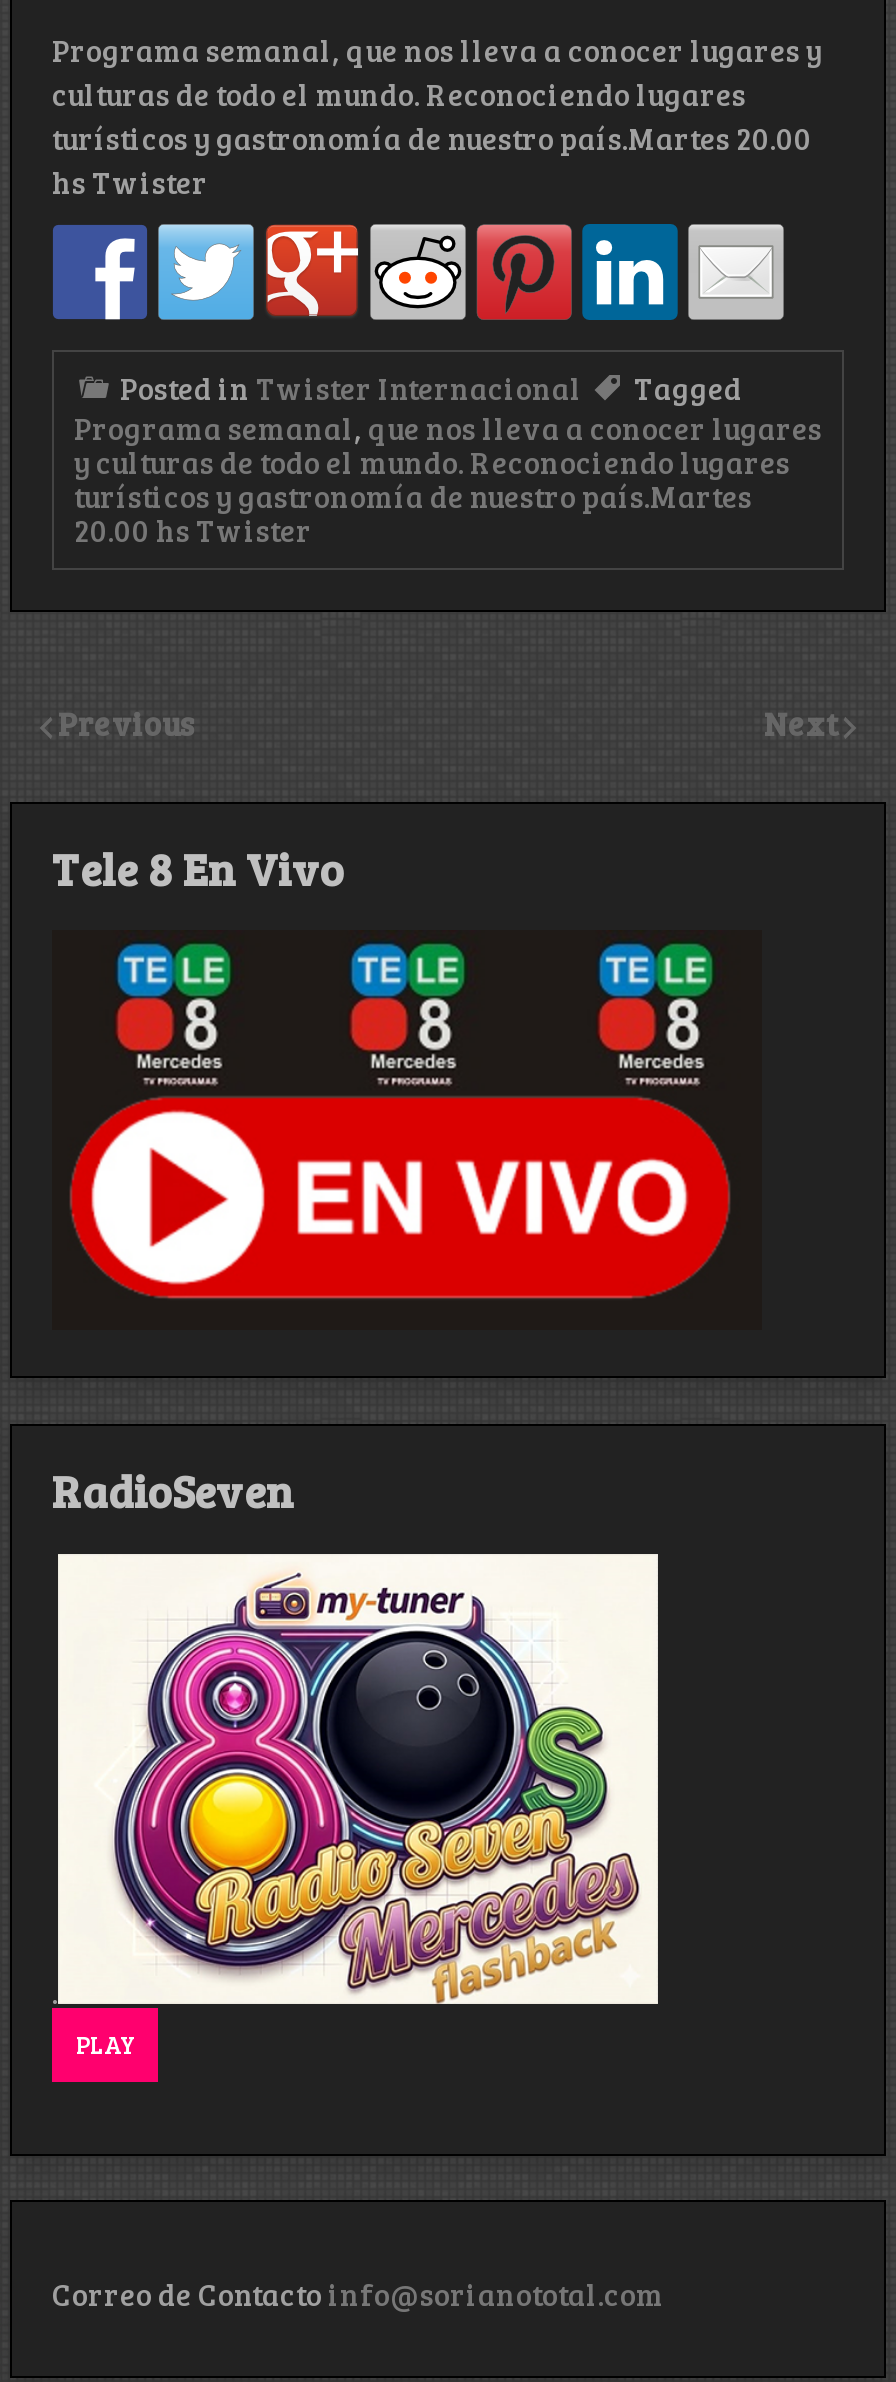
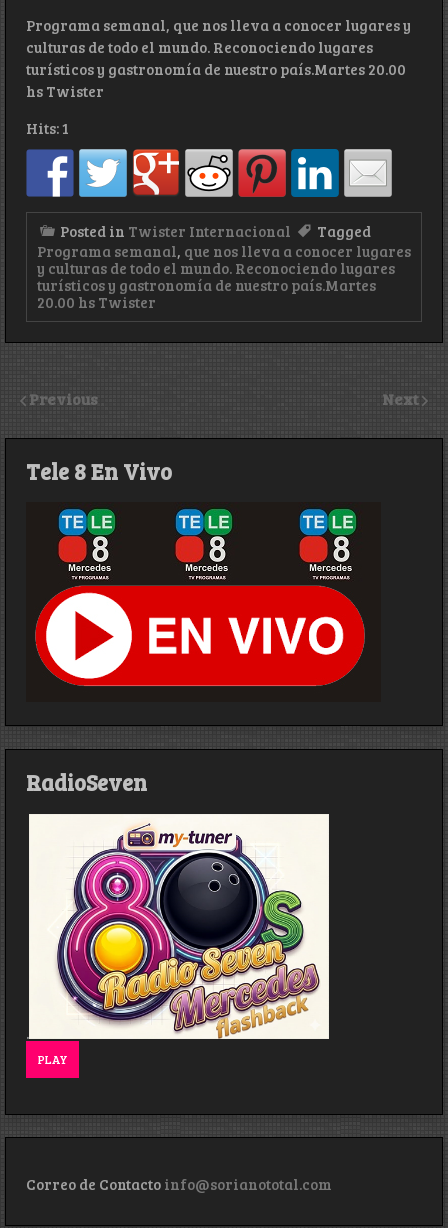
+ Hits: 1
